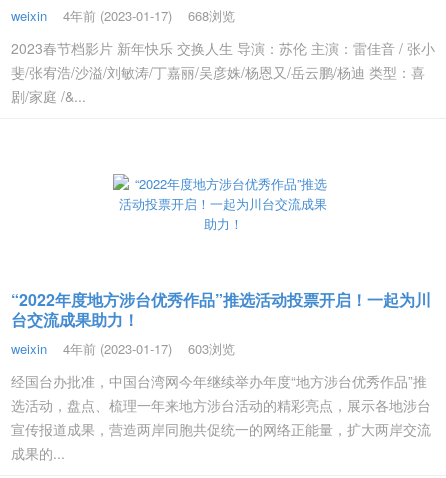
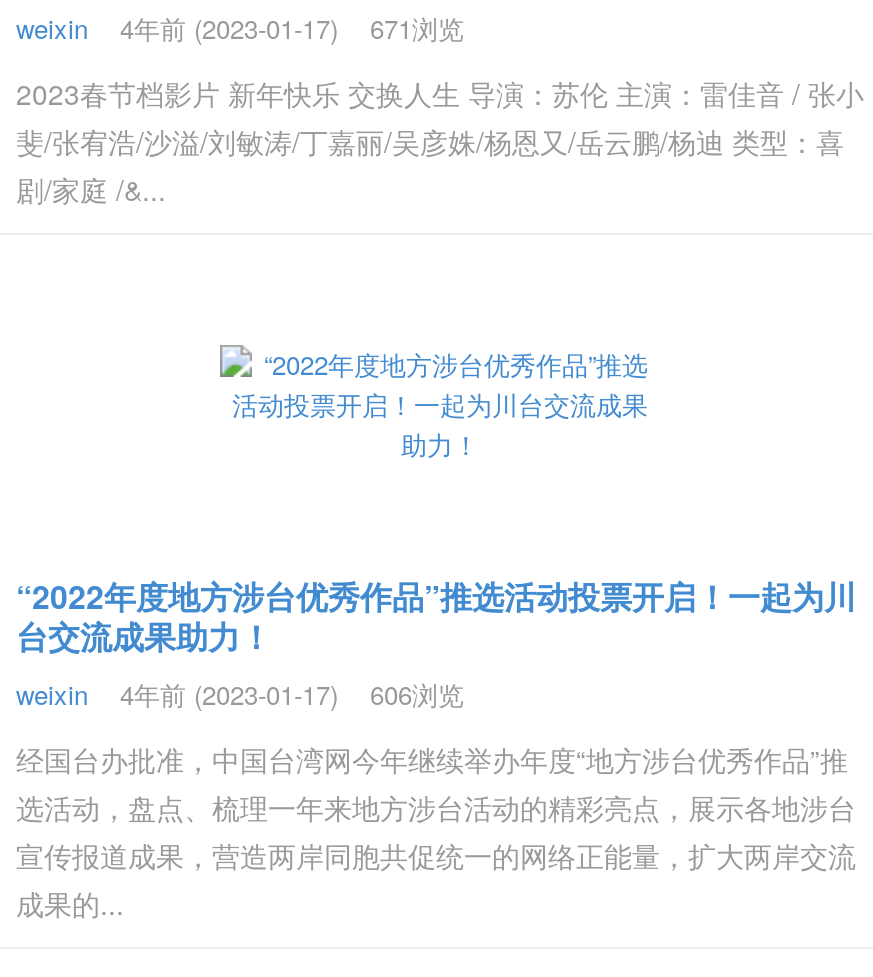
- weixin 4年前 (2023-01-17) 668浏览
+ weixin 4年前 (2023-01-17) 671浏览

- weixin 4年前 (2023-01-17) 603浏览
+ weixin 4年前 (2023-01-17) 606浏览
